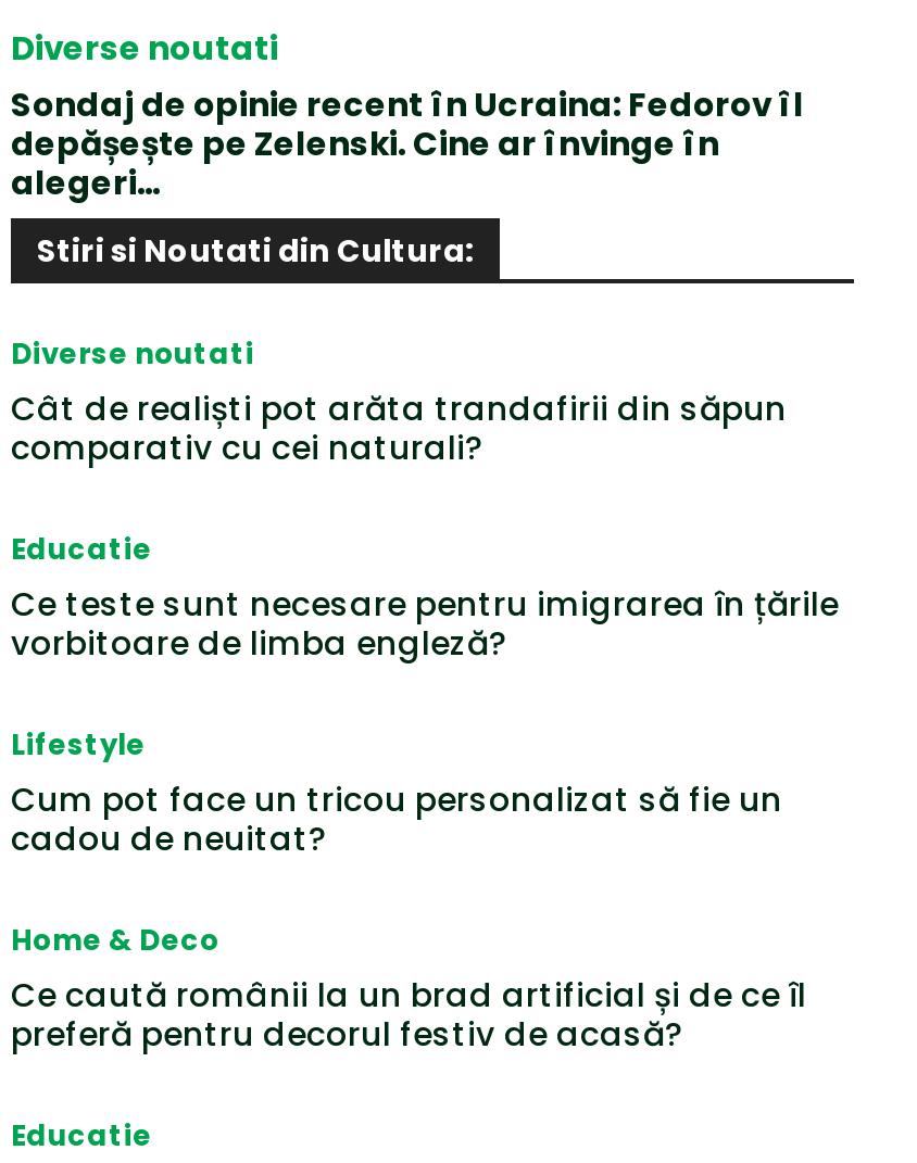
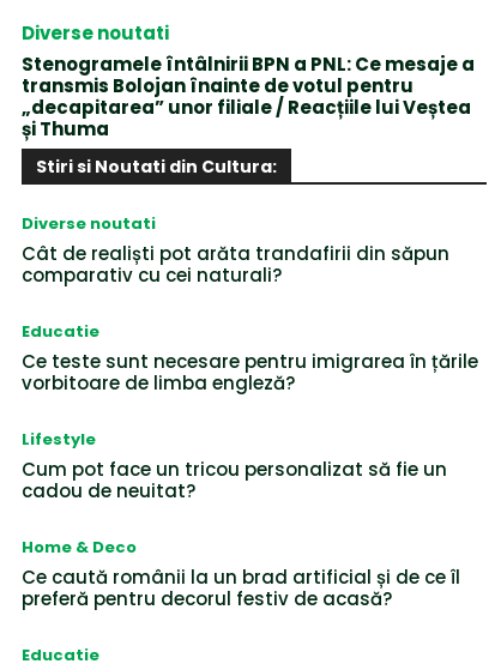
- Sondaj de opinie recent în Ucraina: Fedorov îl
- depășește pe Zelenski. Cine ar învinge în
- alegeri…
+ Stenogramele întâlnirii BPN a PNL: Ce mesaje a
+ transmis Bolojan înainte de votul pentru
+ „decapitarea” unor filiale / Reacțiile lui Veștea
+ și Thuma
